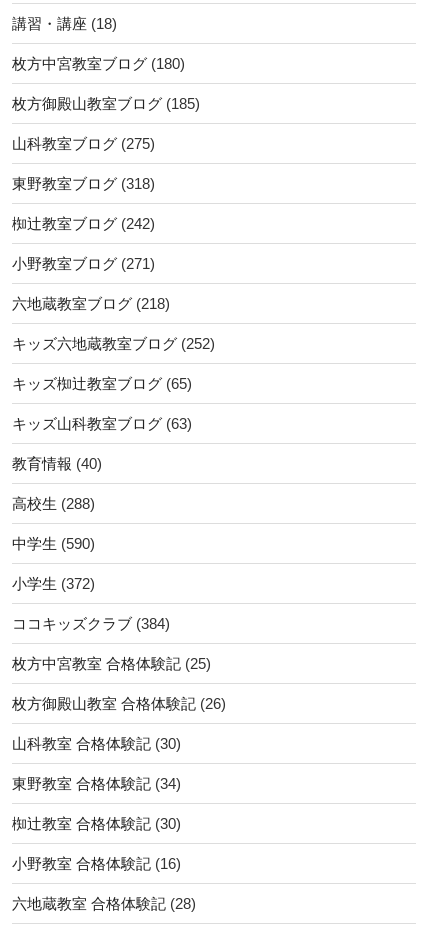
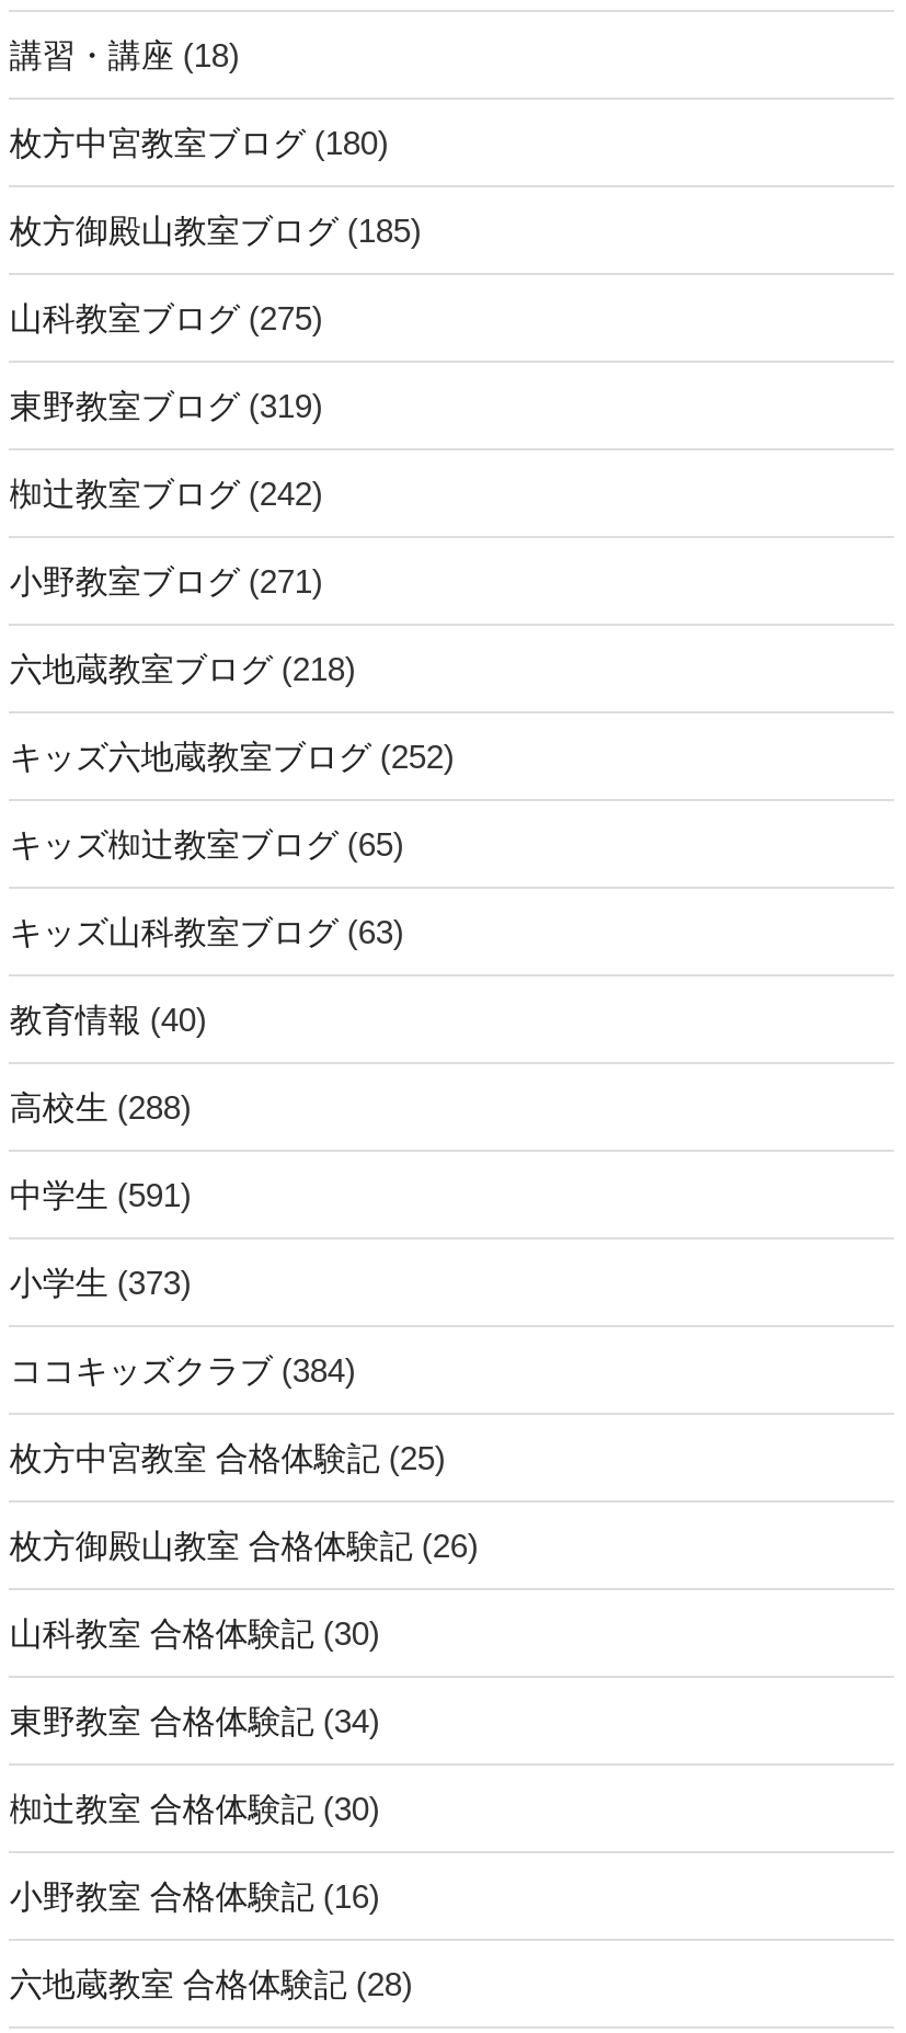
- 東野教室ブログ(318)
+ 東野教室ブログ(319)

- 中学生(590)
+ 中学生(591)

- 小学生(372)
+ 小学生(373)
